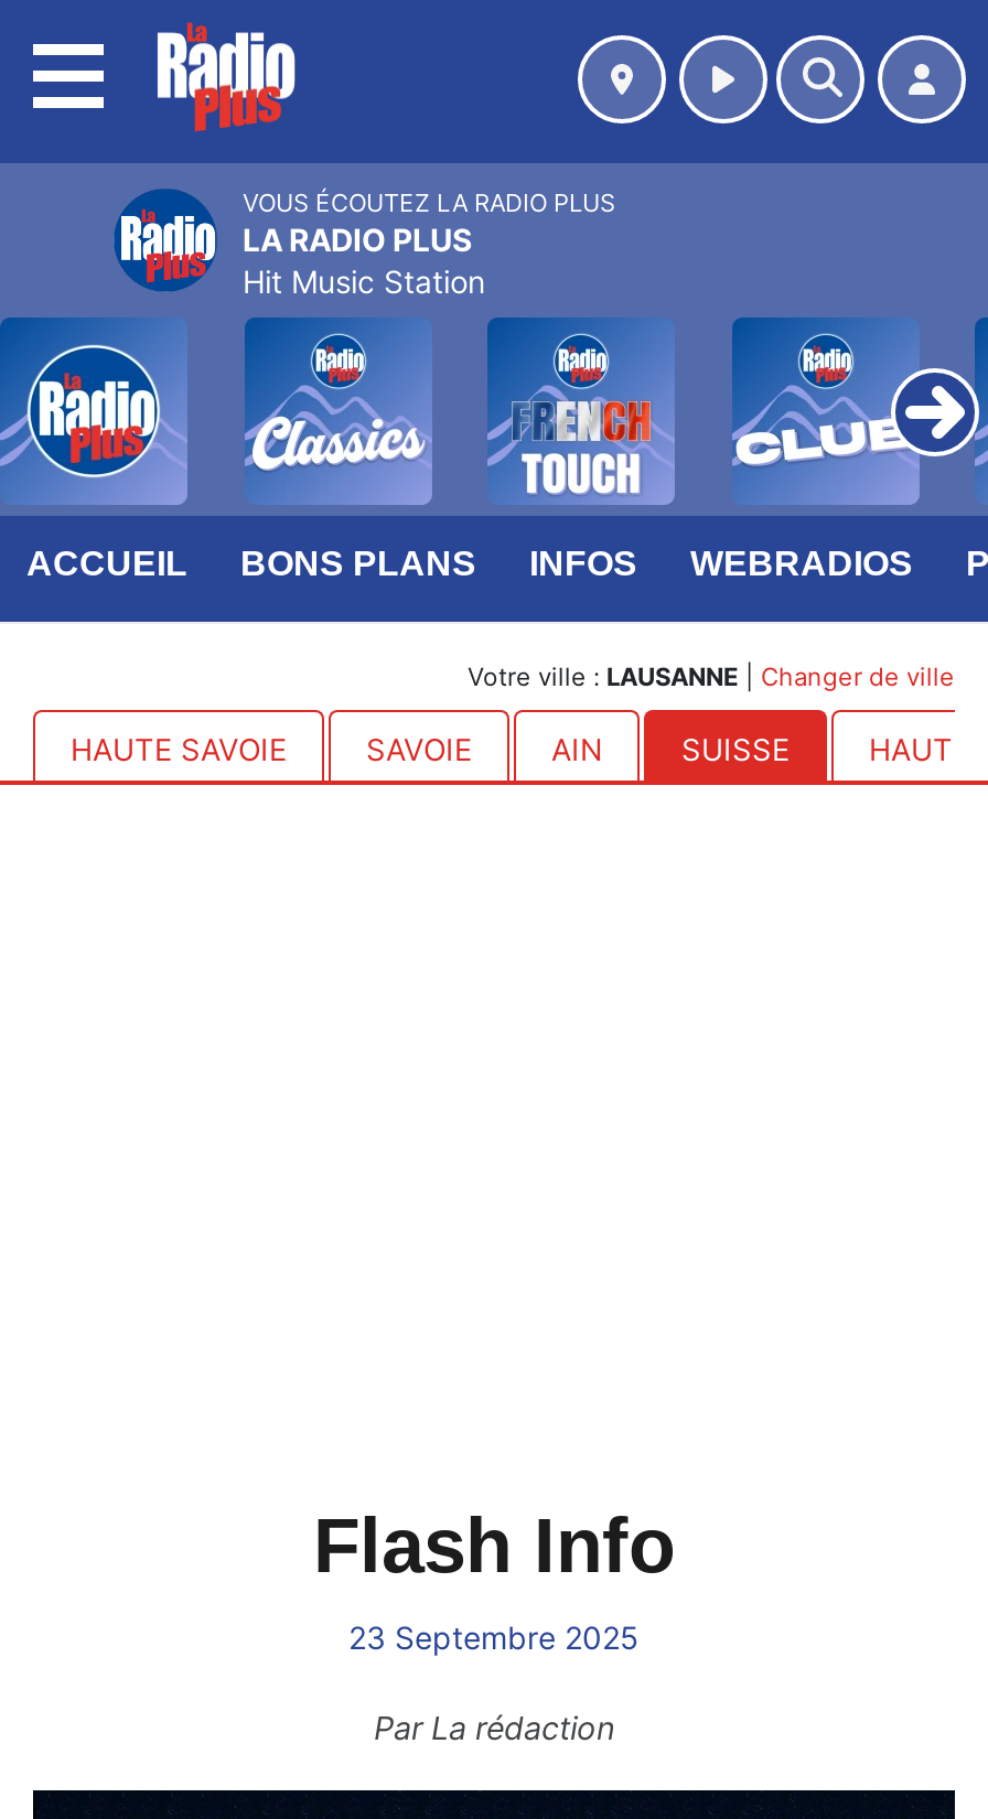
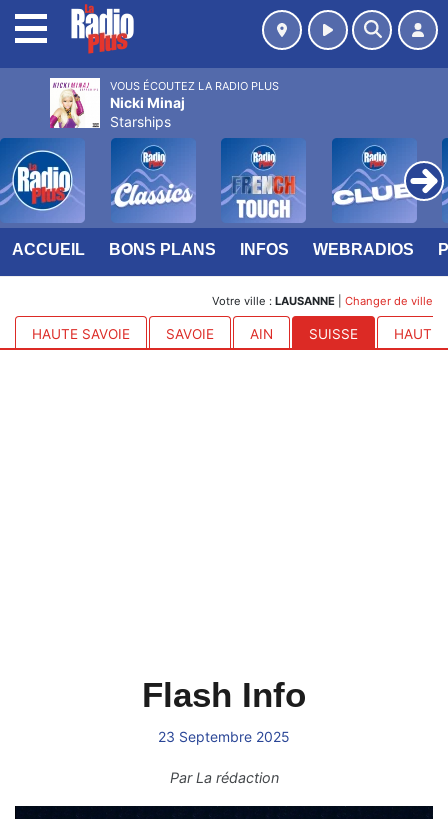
- [image]
- LA RADIO PLUS
- Hit Music Station
+ [image]
+ Nicki Minaj
+ Starships
